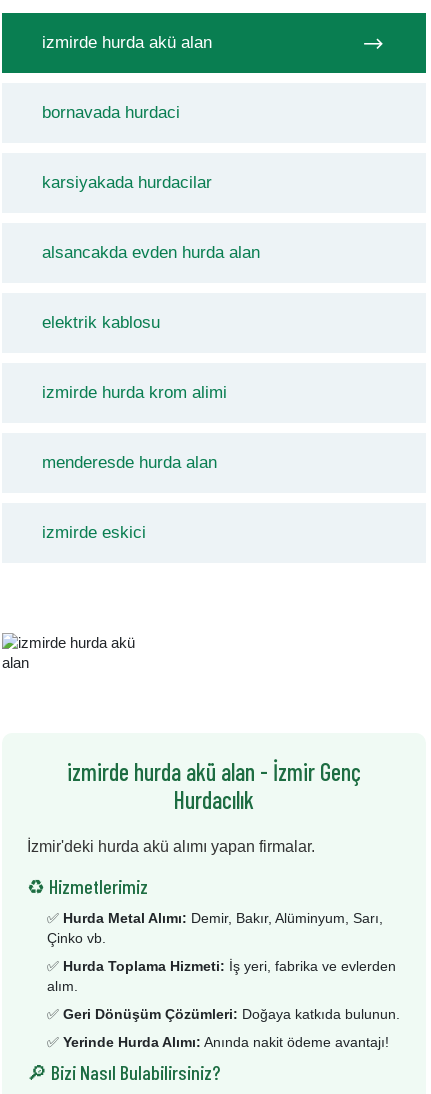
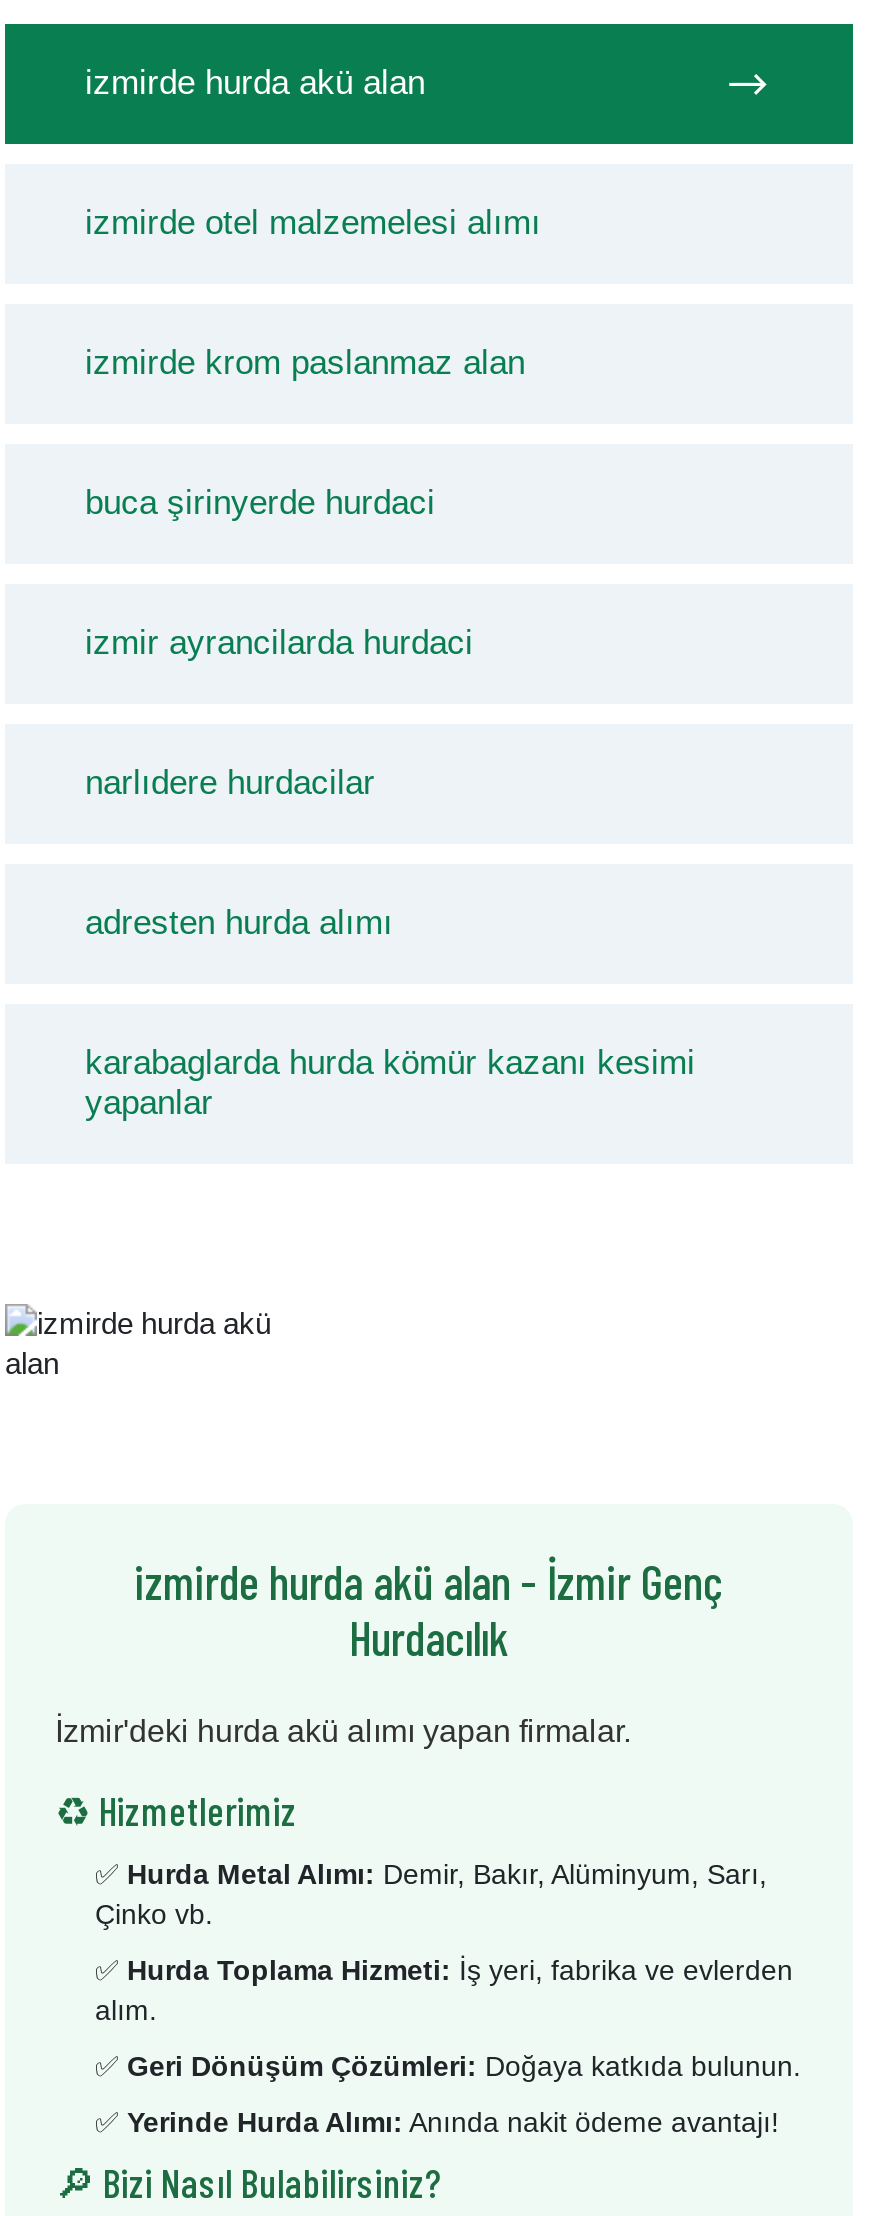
- bornavada hurdaci
+ izmirde otel malzemelesi alımı

- karsiyakada hurdacilar
+ izmirde krom paslanmaz alan

- alsancakda evden hurda alan
+ buca şirinyerde hurdaci

- elektrik kablosu
+ izmir ayrancilarda hurdaci

- izmirde hurda krom alimi
+ narlıdere hurdacilar

- menderesde hurda alan
+ adresten hurda alımı

- izmirde eskici
+ karabaglarda hurda kömür kazanı kesimi
+ yapanlar
